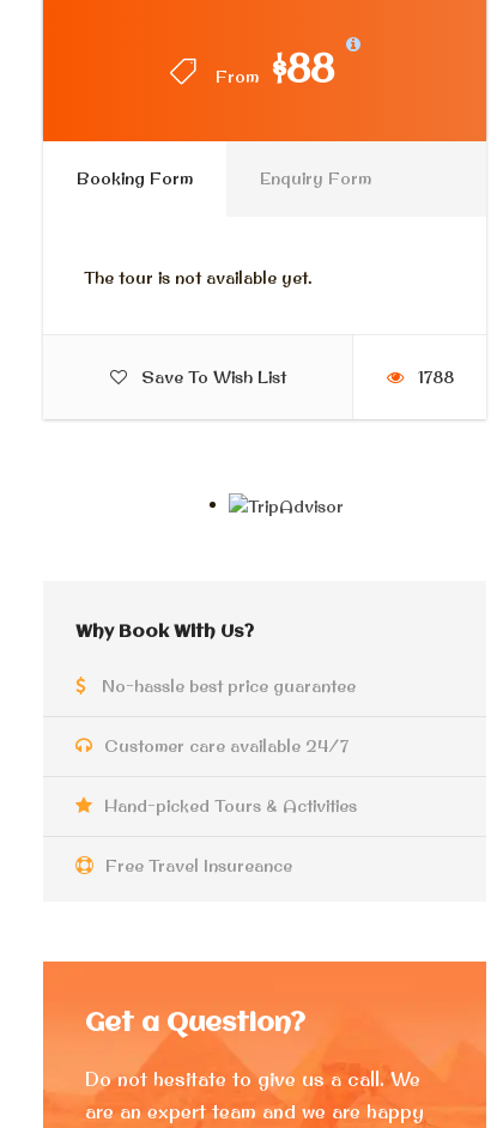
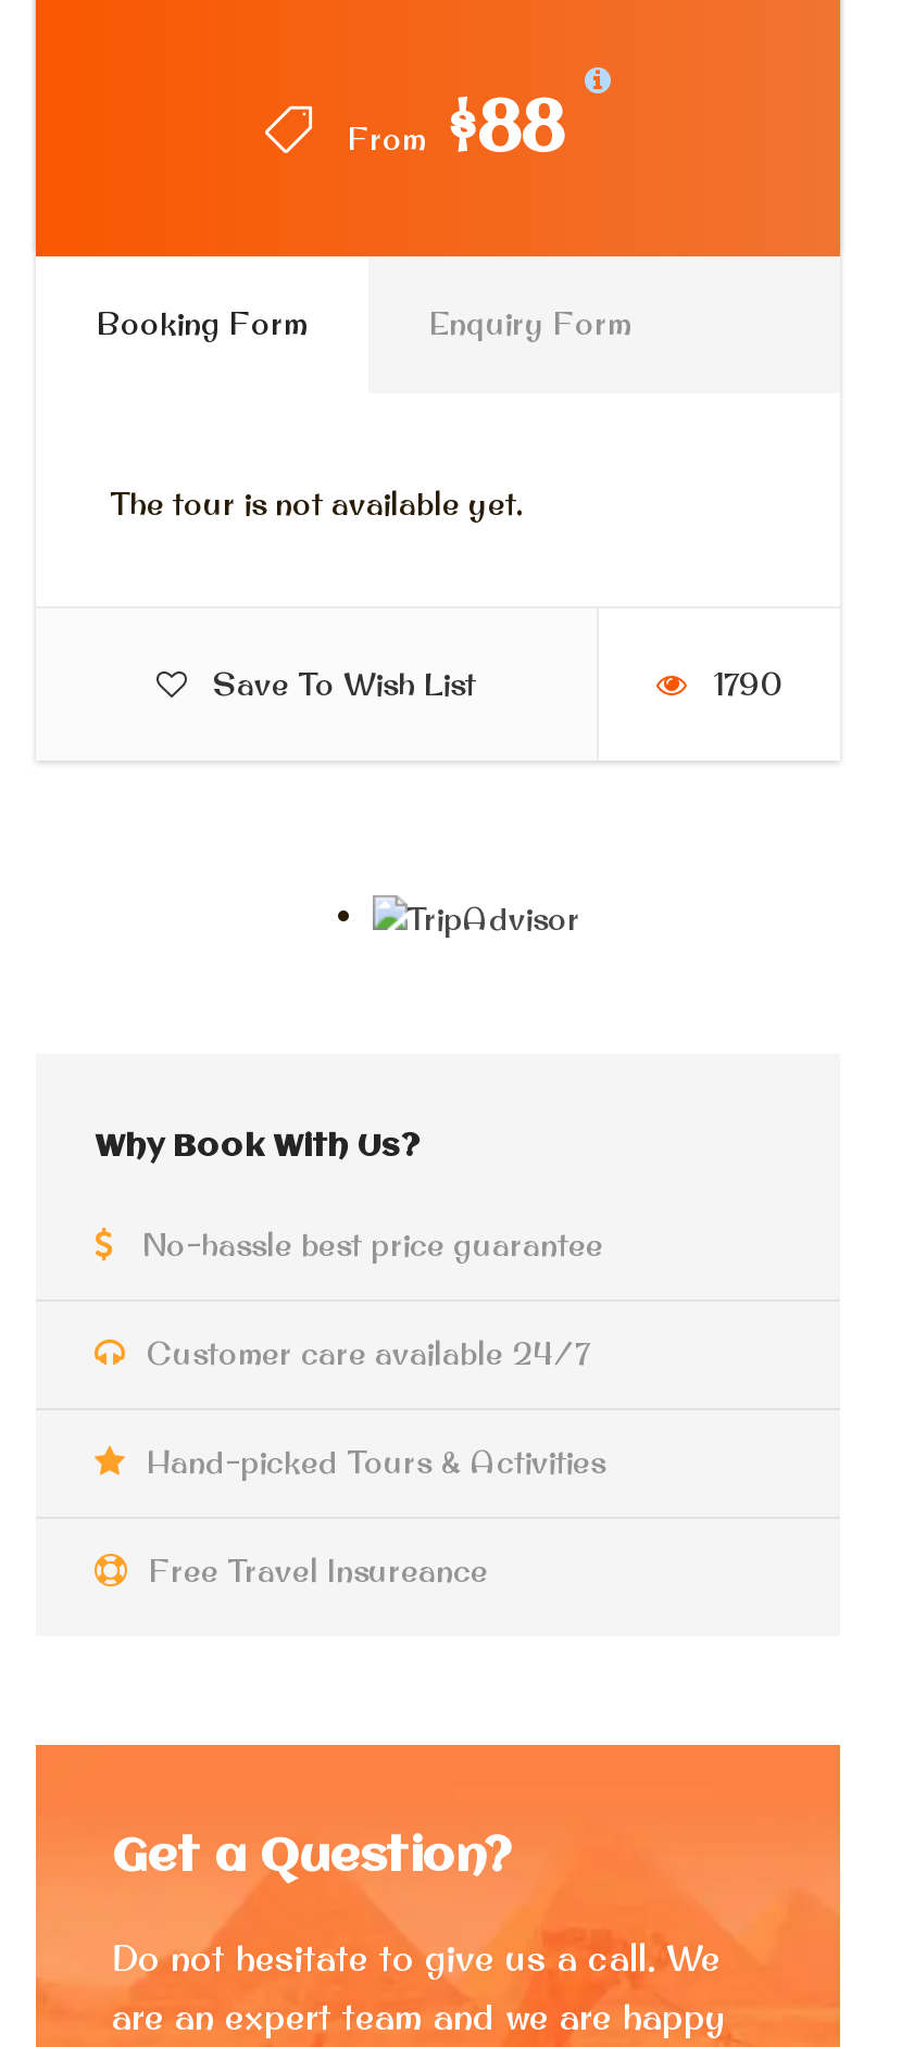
- 1788
+ 1790
